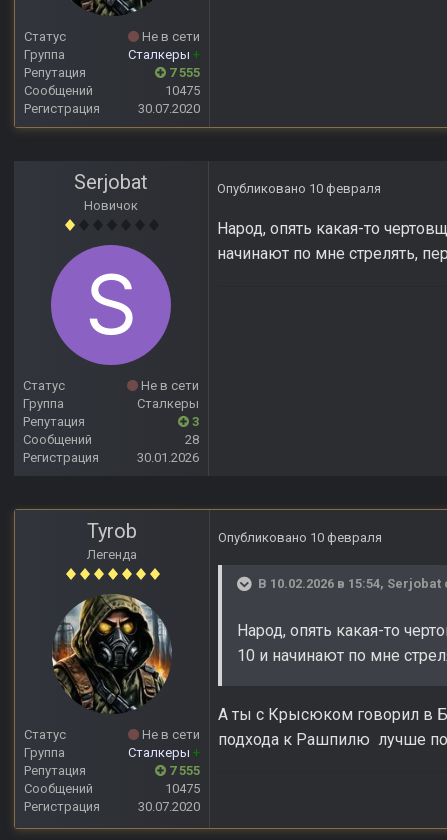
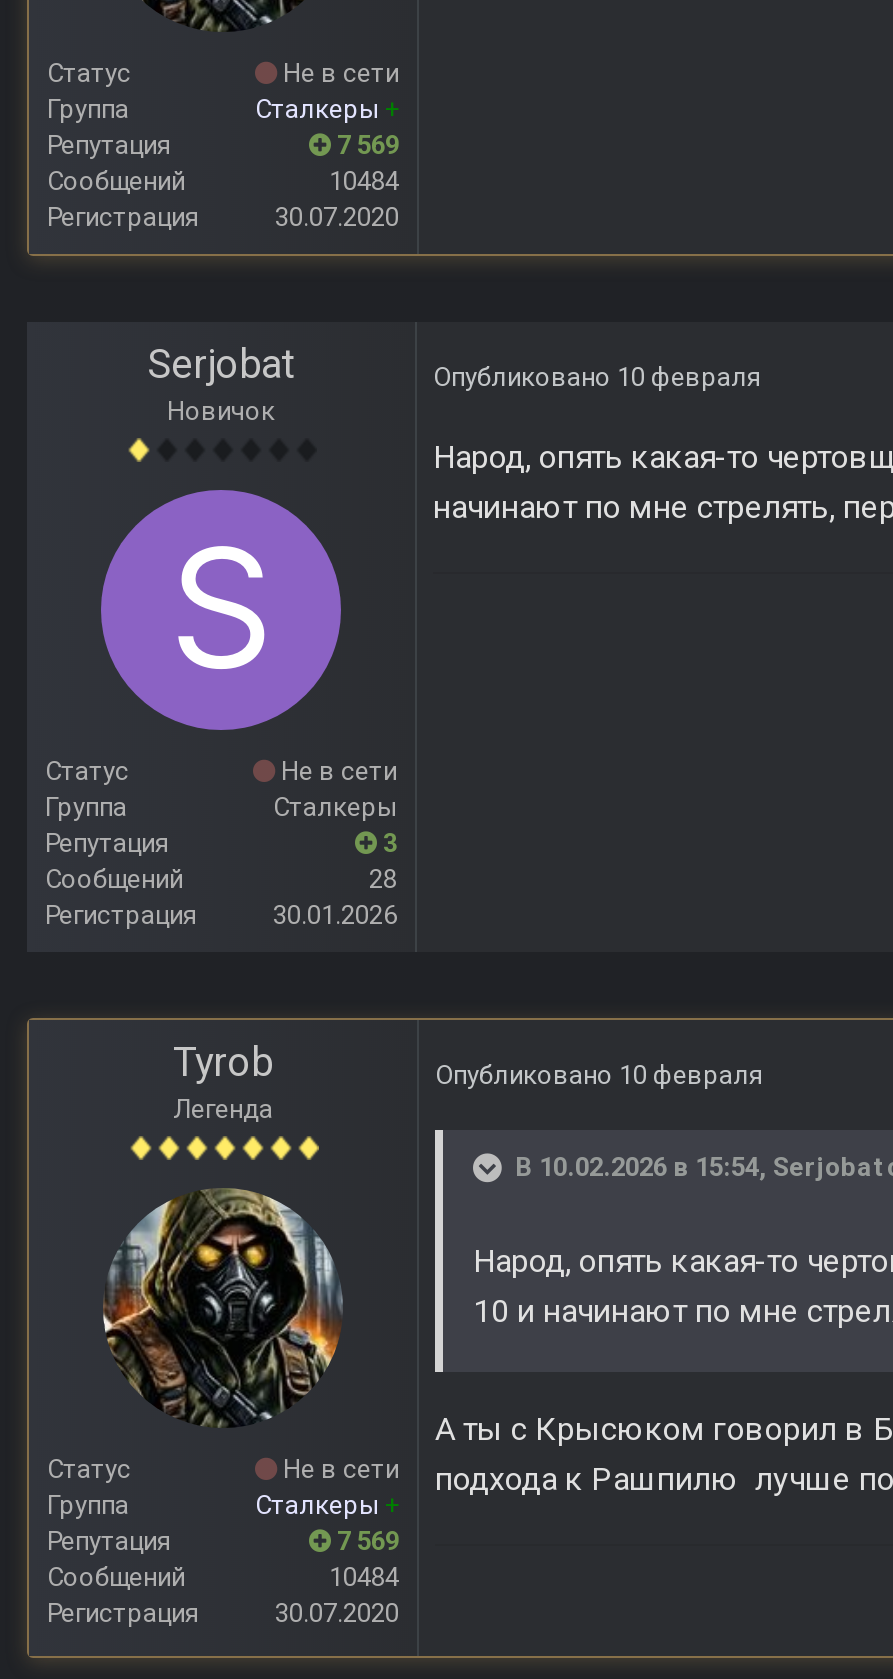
- 7 555
+ 7 569

- 10475
+ 10484

- 7 555
+ 7 569

- 10475
+ 10484
